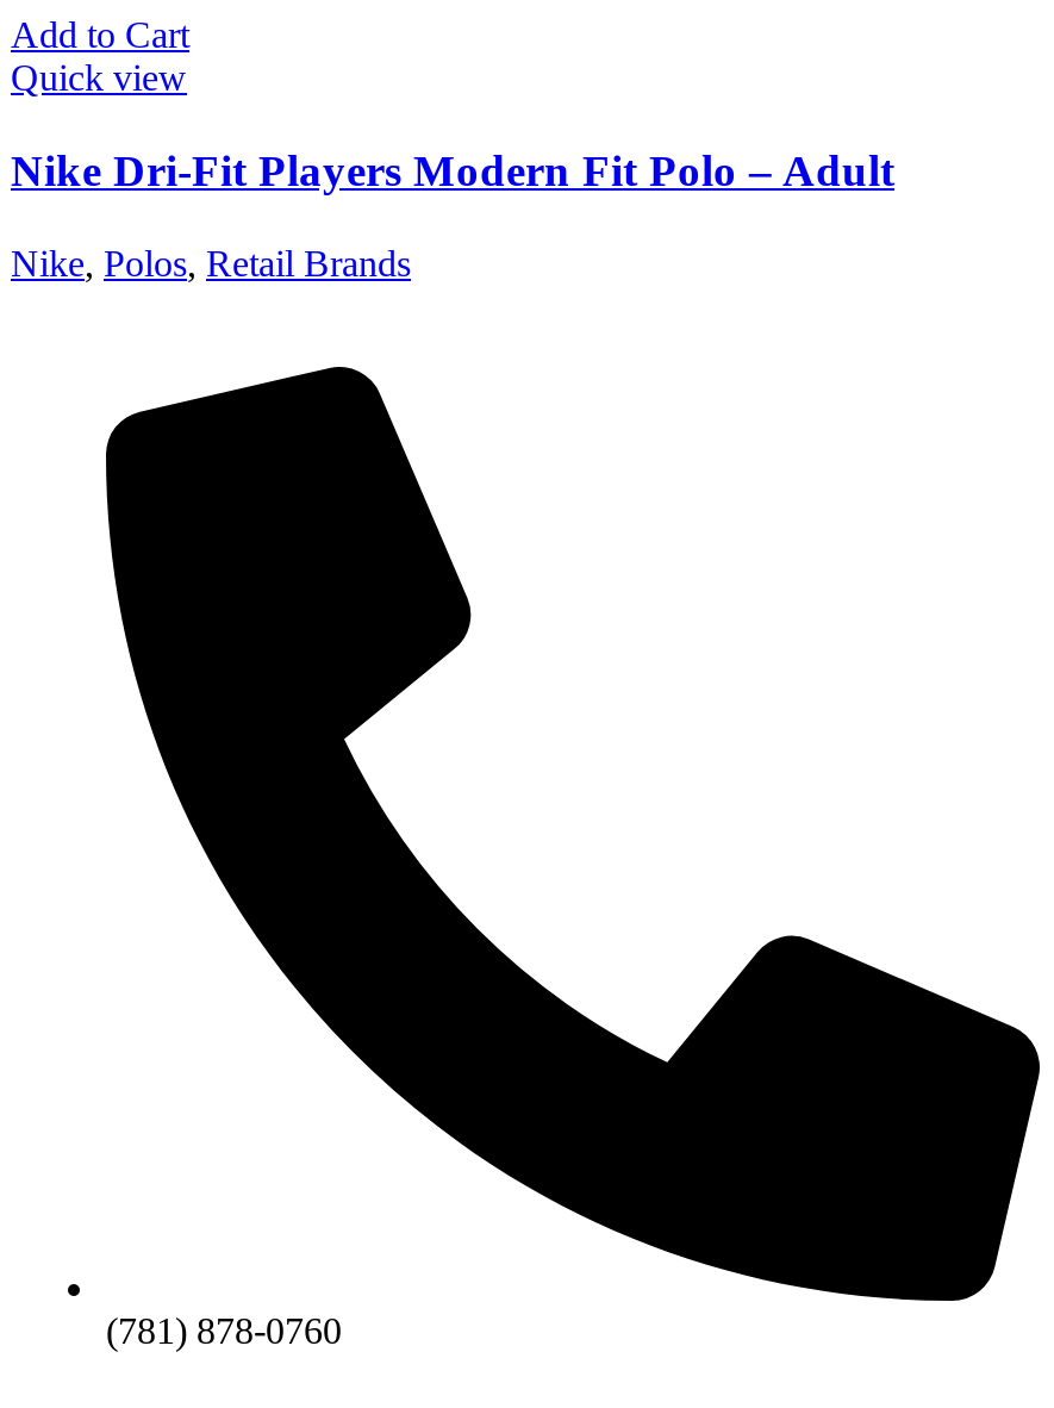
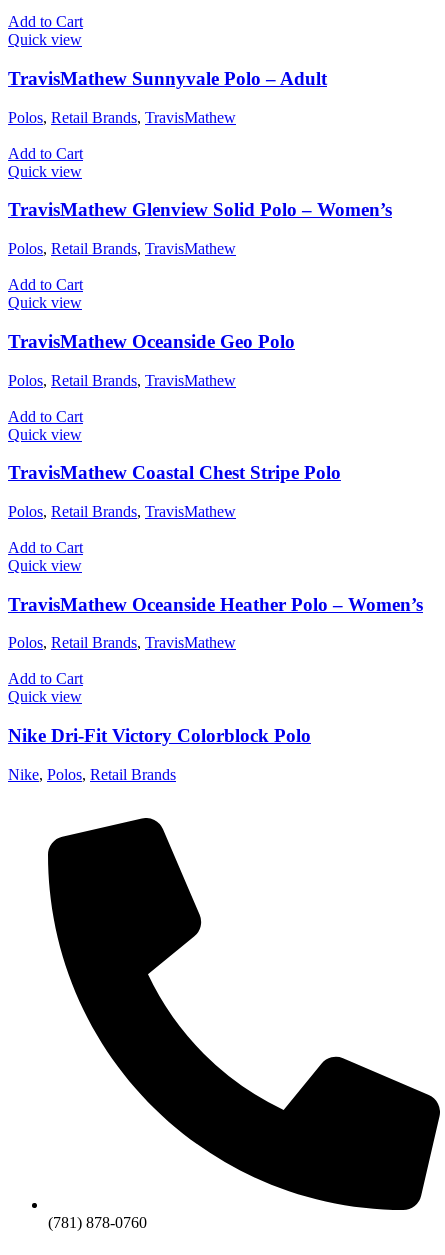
- Nike Dri-Fit Players Modern Fit Polo – Adult
+ TravisMathew Sunnyvale Polo – Adult
+ Polos, Retail Brands, TravisMathew
+ Add to Cart
+ Quick view
+ TravisMathew Glenview Solid Polo – Women’s
+ Polos, Retail Brands, TravisMathew
+ Add to Cart
+ Quick view
+ TravisMathew Oceanside Geo Polo
+ Polos, Retail Brands, TravisMathew
+ Add to Cart
+ Quick view
+ TravisMathew Coastal Chest Stripe Polo
+ Polos, Retail Brands, TravisMathew
+ Add to Cart
+ Quick view
+ TravisMathew Oceanside Heather Polo – Women’s
+ Polos, Retail Brands, TravisMathew
+ Add to Cart
+ Quick view
+ Nike Dri-Fit Victory Colorblock Polo
